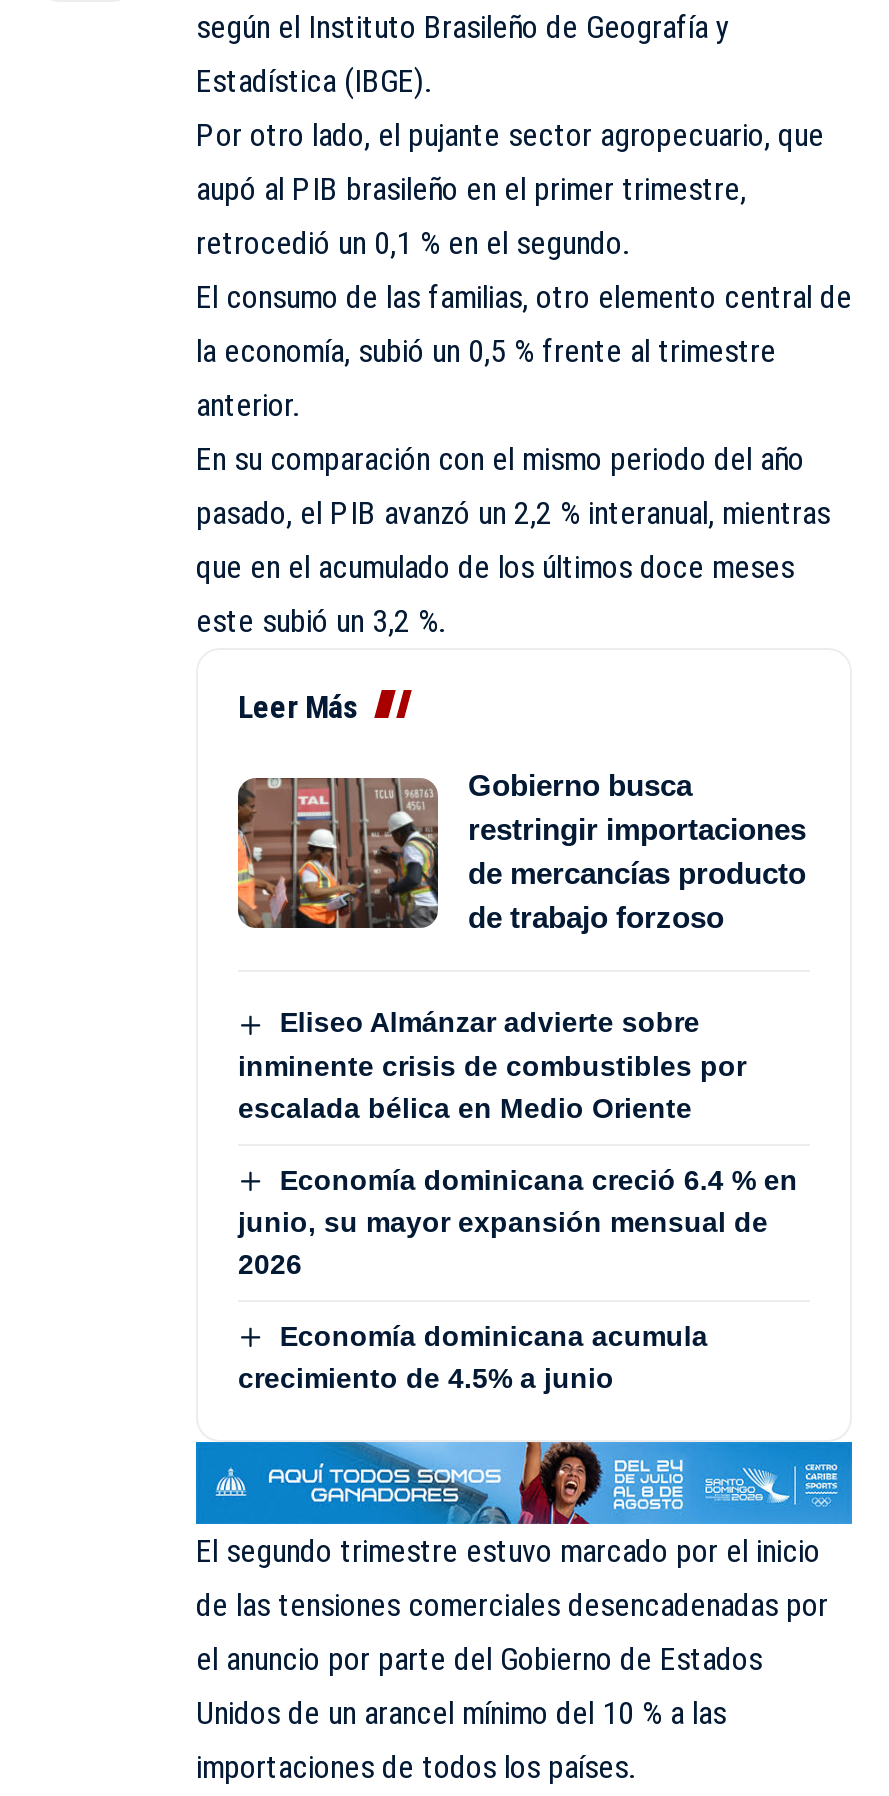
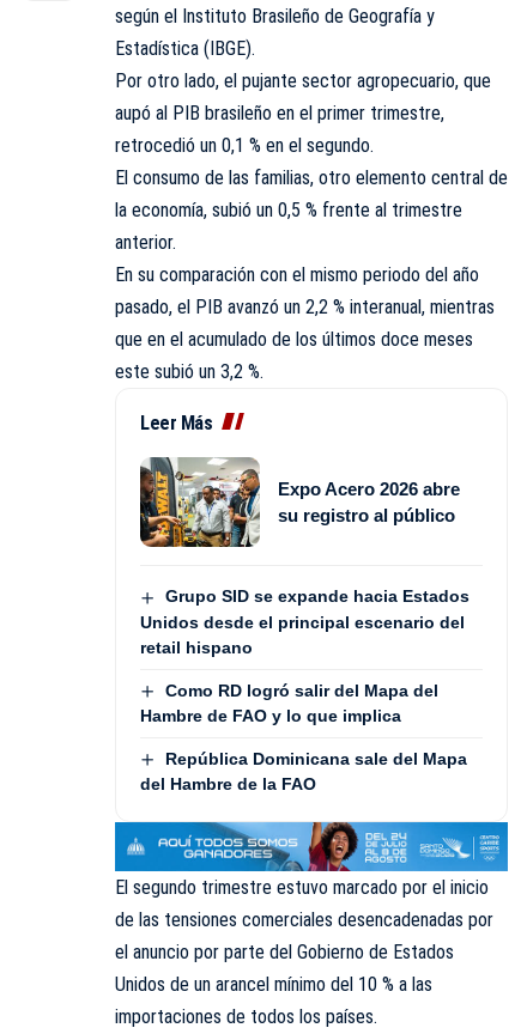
- [image]
- Gobierno busca
- restringir importaciones
- de mercancías producto
- de trabajo forzoso
+ [image]
+ Expo Acero 2026 abre
+ su registro al público

- Eliseo Almánzar advierte sobre
- inminente crisis de combustibles por
- escalada bélica en Medio Oriente
+ Grupo SID se expande hacia Estados
+ Unidos desde el principal escenario del
+ retail hispano

- Economía dominicana creció 6.4 % en
- junio, su mayor expansión mensual de
- 2026
+ Como RD logró salir del Mapa del
+ Hambre de FAO y lo que implica

- Economía dominicana acumula
- crecimiento de 4.5% a junio
+ República Dominicana sale del Mapa
+ del Hambre de la FAO
